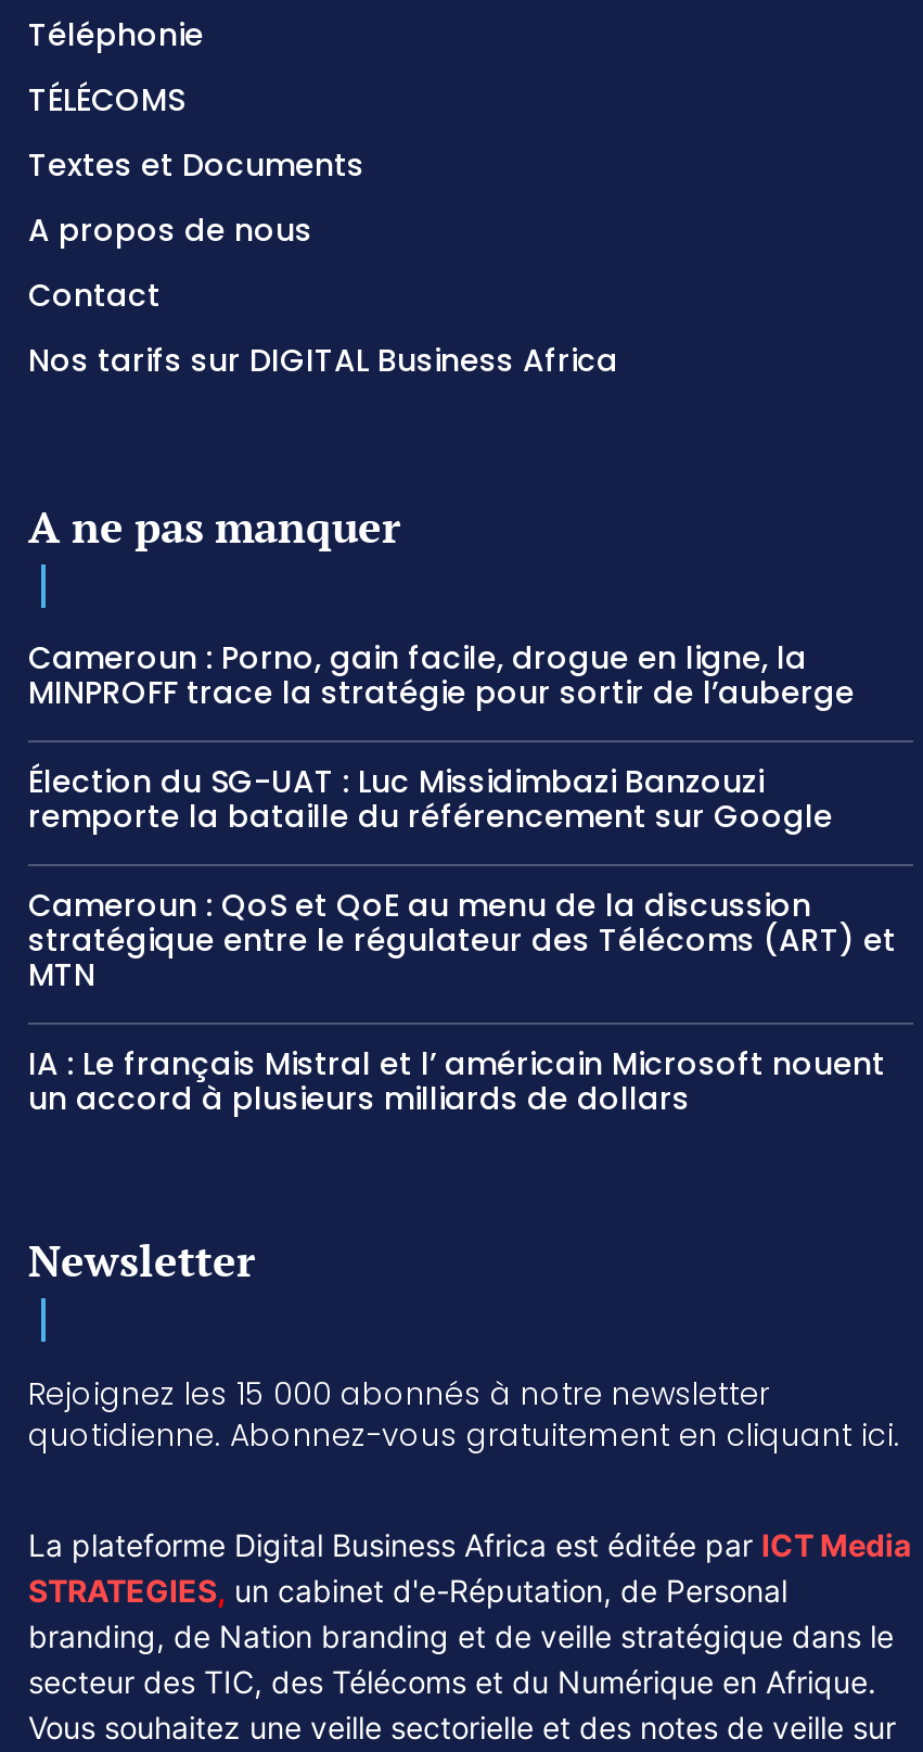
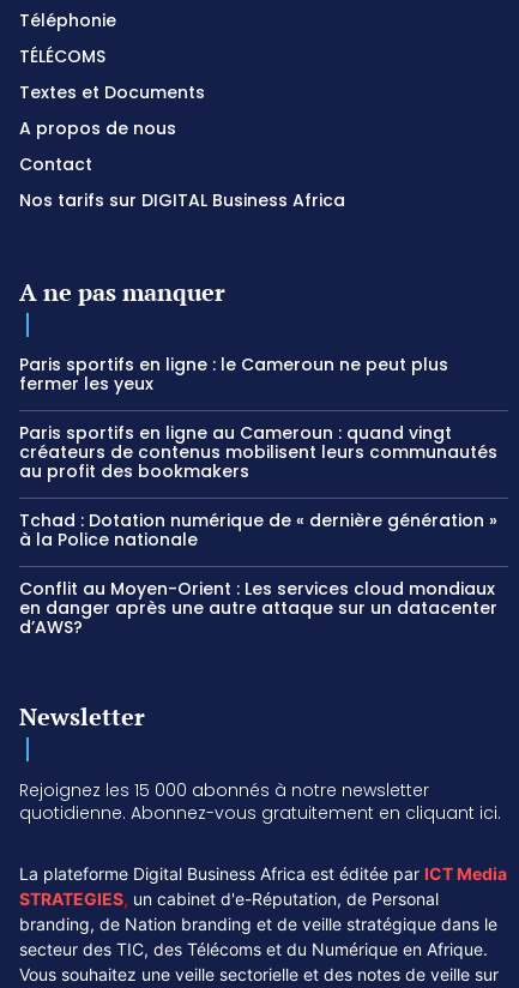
- Cameroun : Porno, gain facile, drogue en ligne, la
- MINPROFF trace la stratégie pour sortir de l’auberge
+ Paris sportifs en ligne : le Cameroun ne peut plus
+ fermer les yeux

- Élection du SG-UAT : Luc Missidimbazi Banzouzi
- remporte la bataille du référencement sur Google
+ Paris sportifs en ligne au Cameroun : quand vingt
+ créateurs de contenus mobilisent leurs communautés
+ au profit des bookmakers

- Cameroun : QoS et QoE au menu de la discussion
- stratégique entre le régulateur des Télécoms (ART) et
- MTN
+ Tchad : Dotation numérique de « dernière génération »
+ à la Police nationale

- IA : Le français Mistral et l’ américain Microsoft nouent
- un accord à plusieurs milliards de dollars
+ Conflit au Moyen-Orient : Les services cloud mondiaux
+ en danger après une autre attaque sur un datacenter
+ d’AWS?
